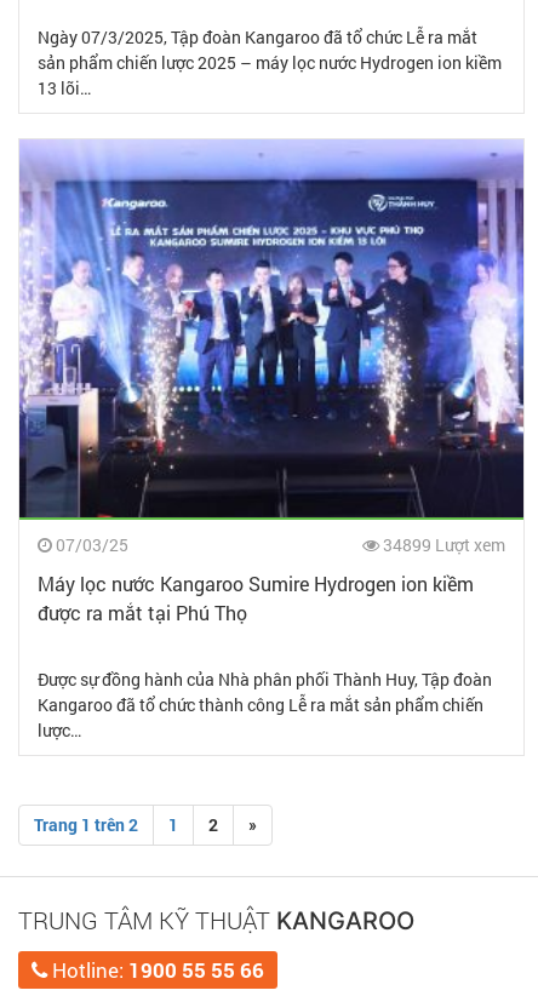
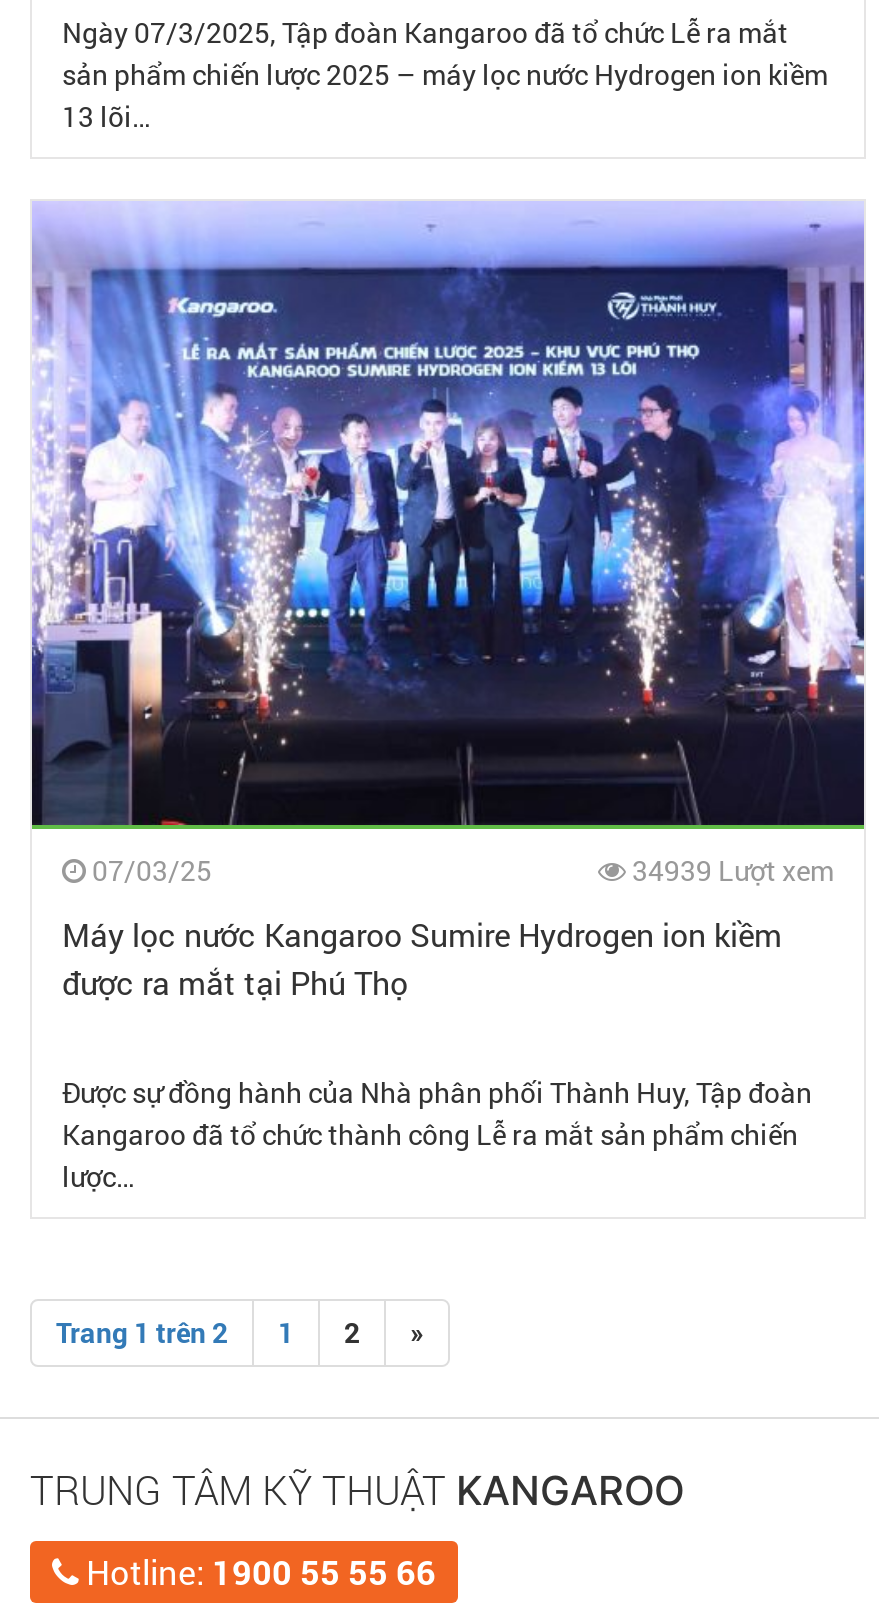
- 34899 Lượt xem
+ 34939 Lượt xem
